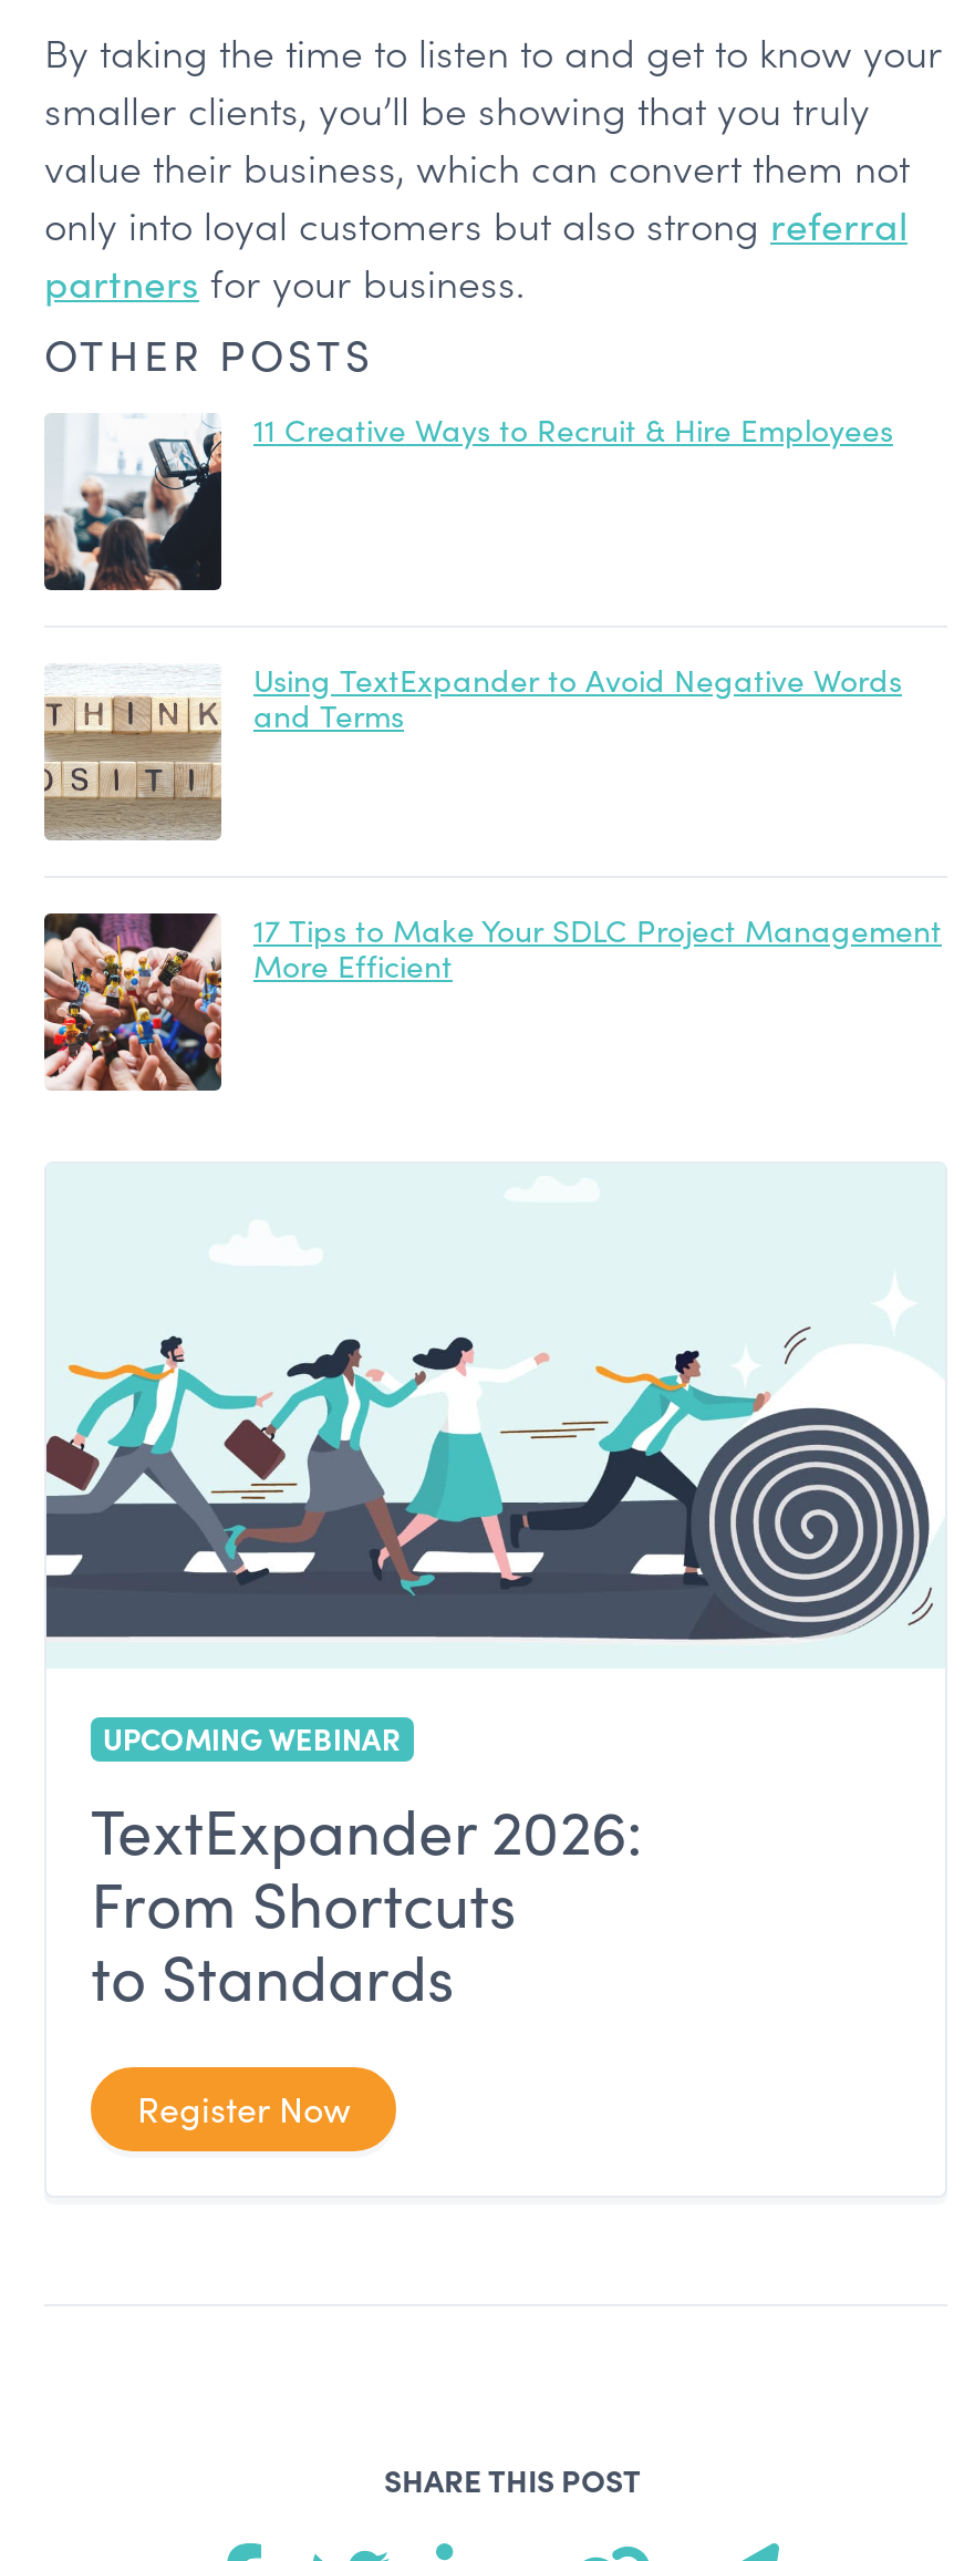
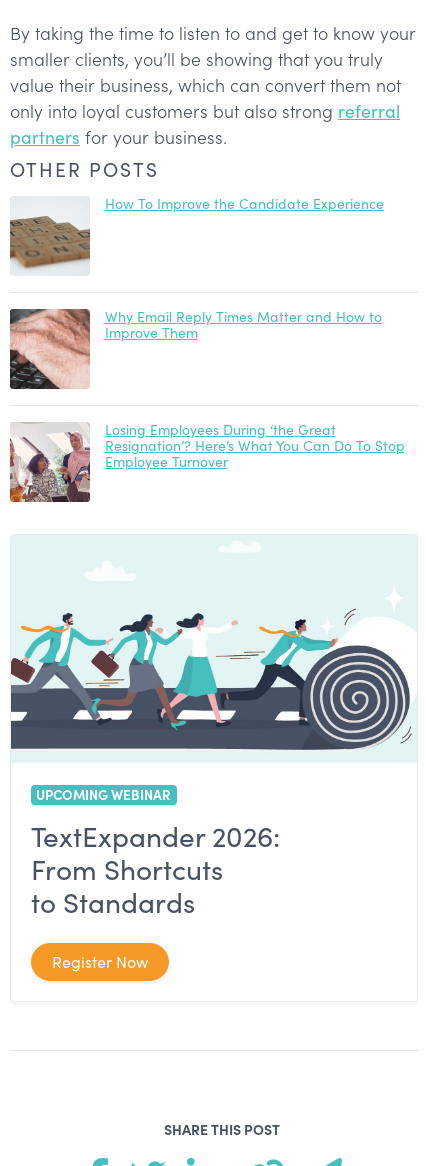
- [image]
- 11 Creative Ways to Recruit & Hire Employees
+ [image]
+ How To Improve the Candidate Experience

- [image]
- Using TextExpander to Avoid Negative Words
- and Terms
+ [image]
+ Why Email Reply Times Matter and How to
+ Improve Them

- [image]
- 17 Tips to Make Your SDLC Project Management
- More Efficient
+ [image]
+ Losing Employees During ‘the Great
+ Resignation’? Here’s What You Can Do To Stop
+ Employee Turnover
